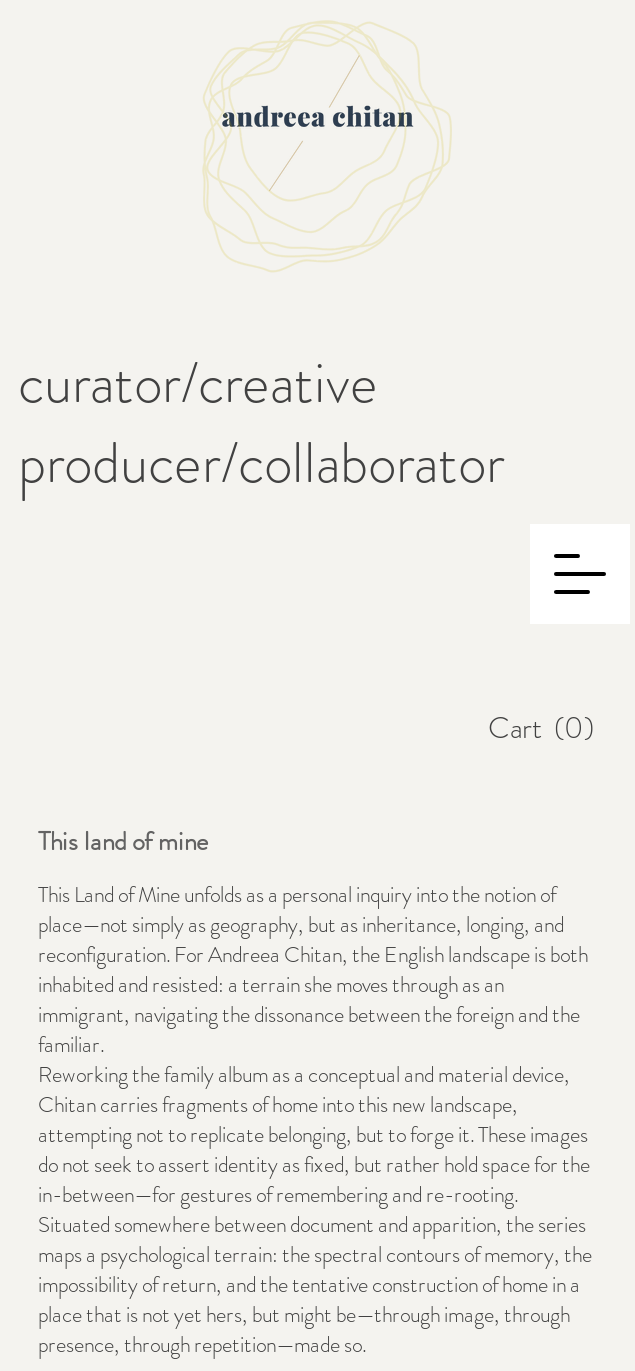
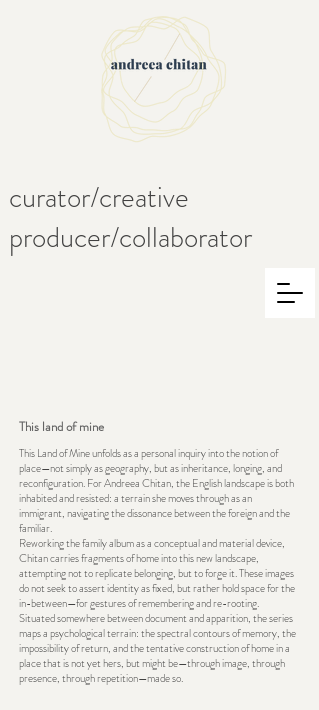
- Cart (0)
